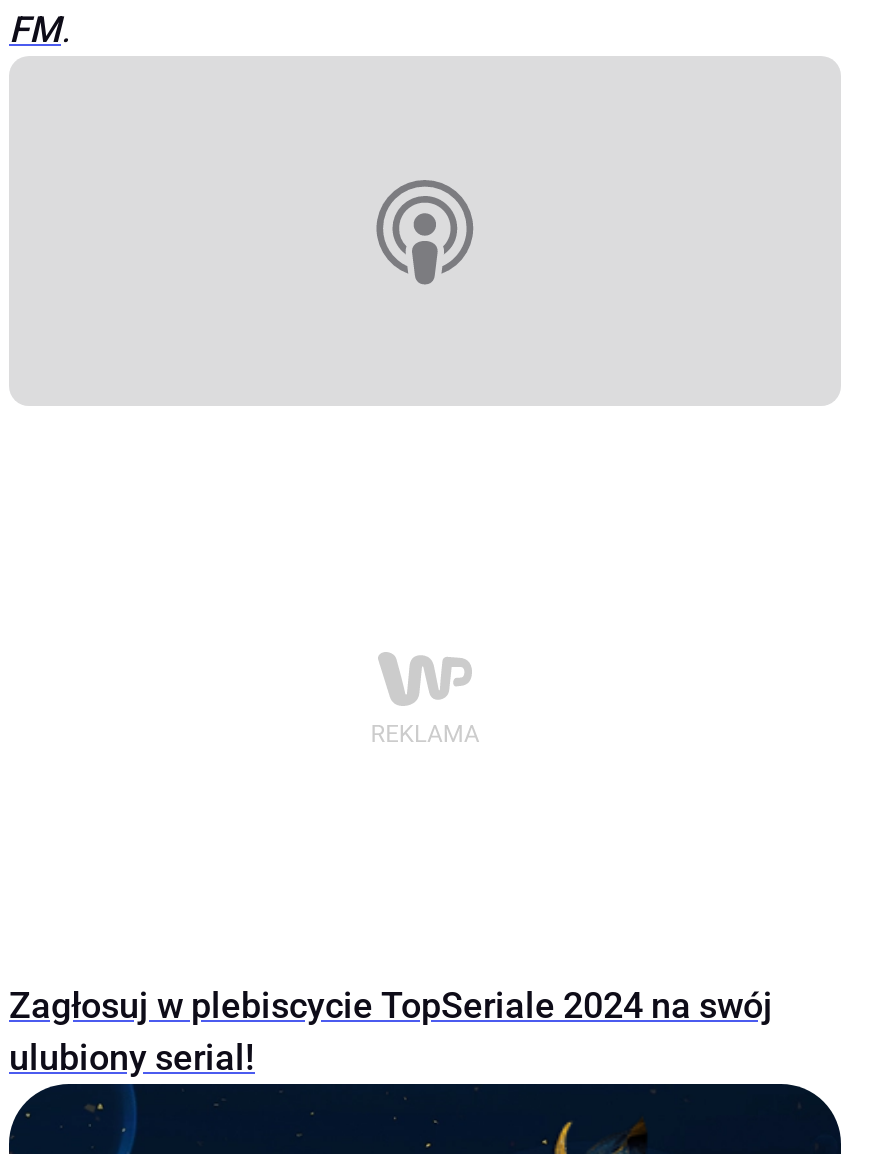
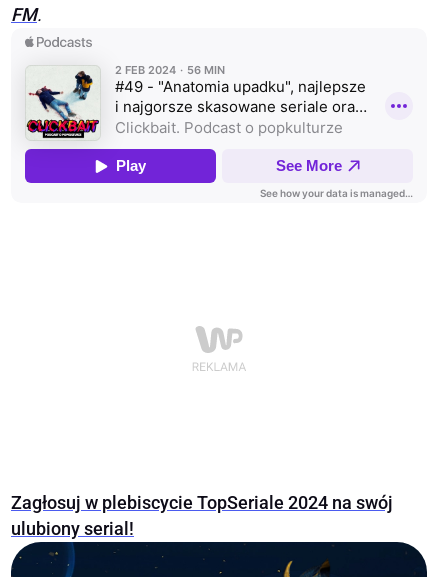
+ [image]
